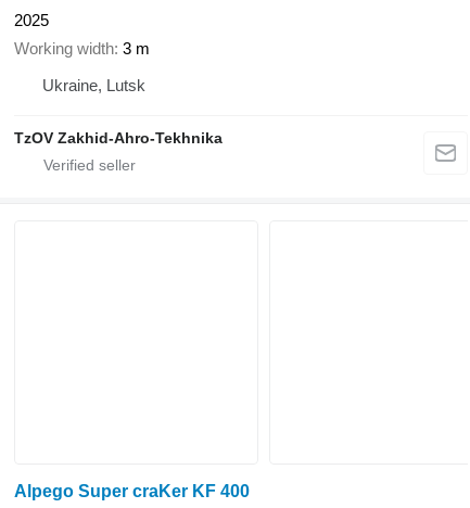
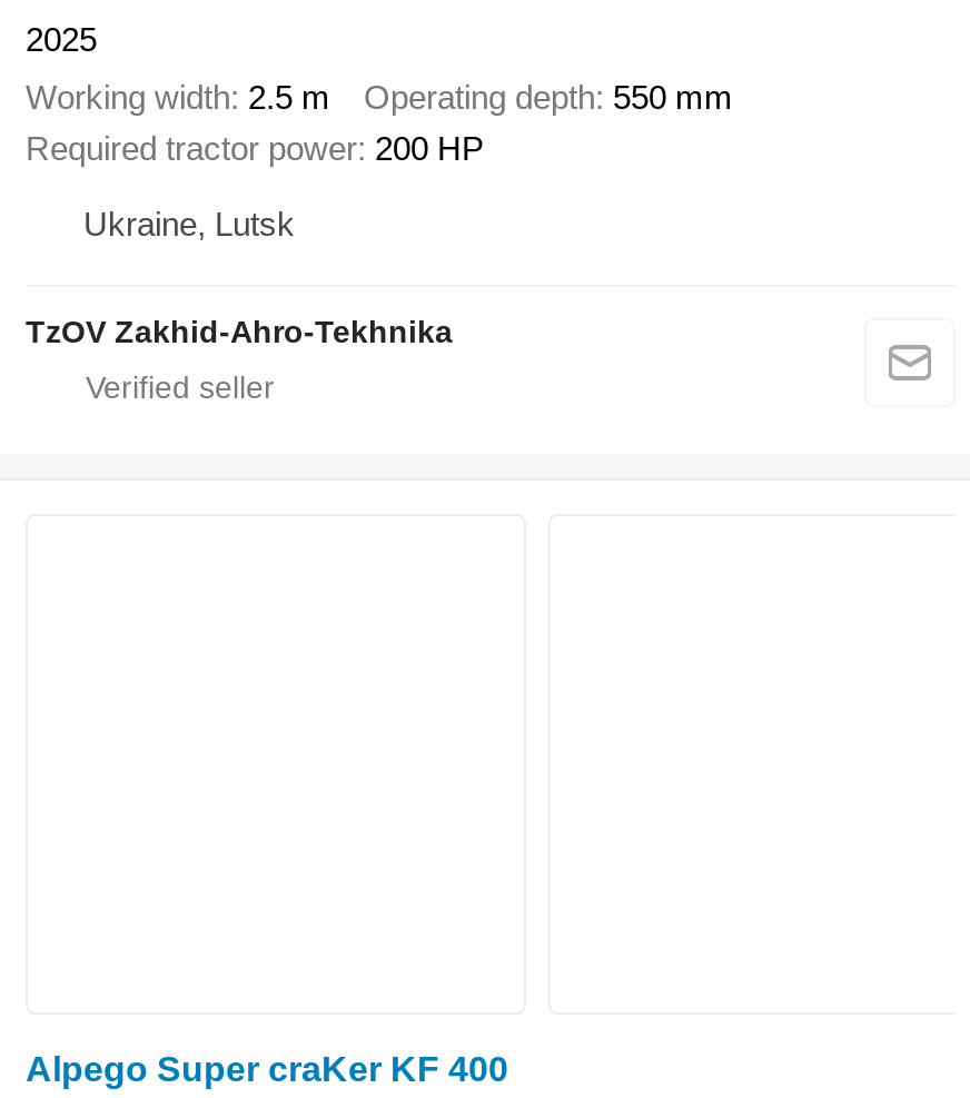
- Working width 3 m
+ Working width 2.5 m
+ Operating depth 550 mm
+ Required tractor power 200 HP
